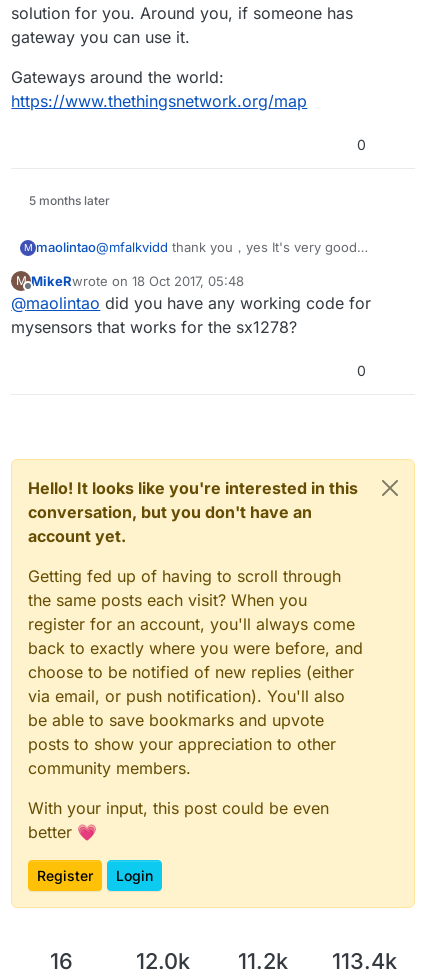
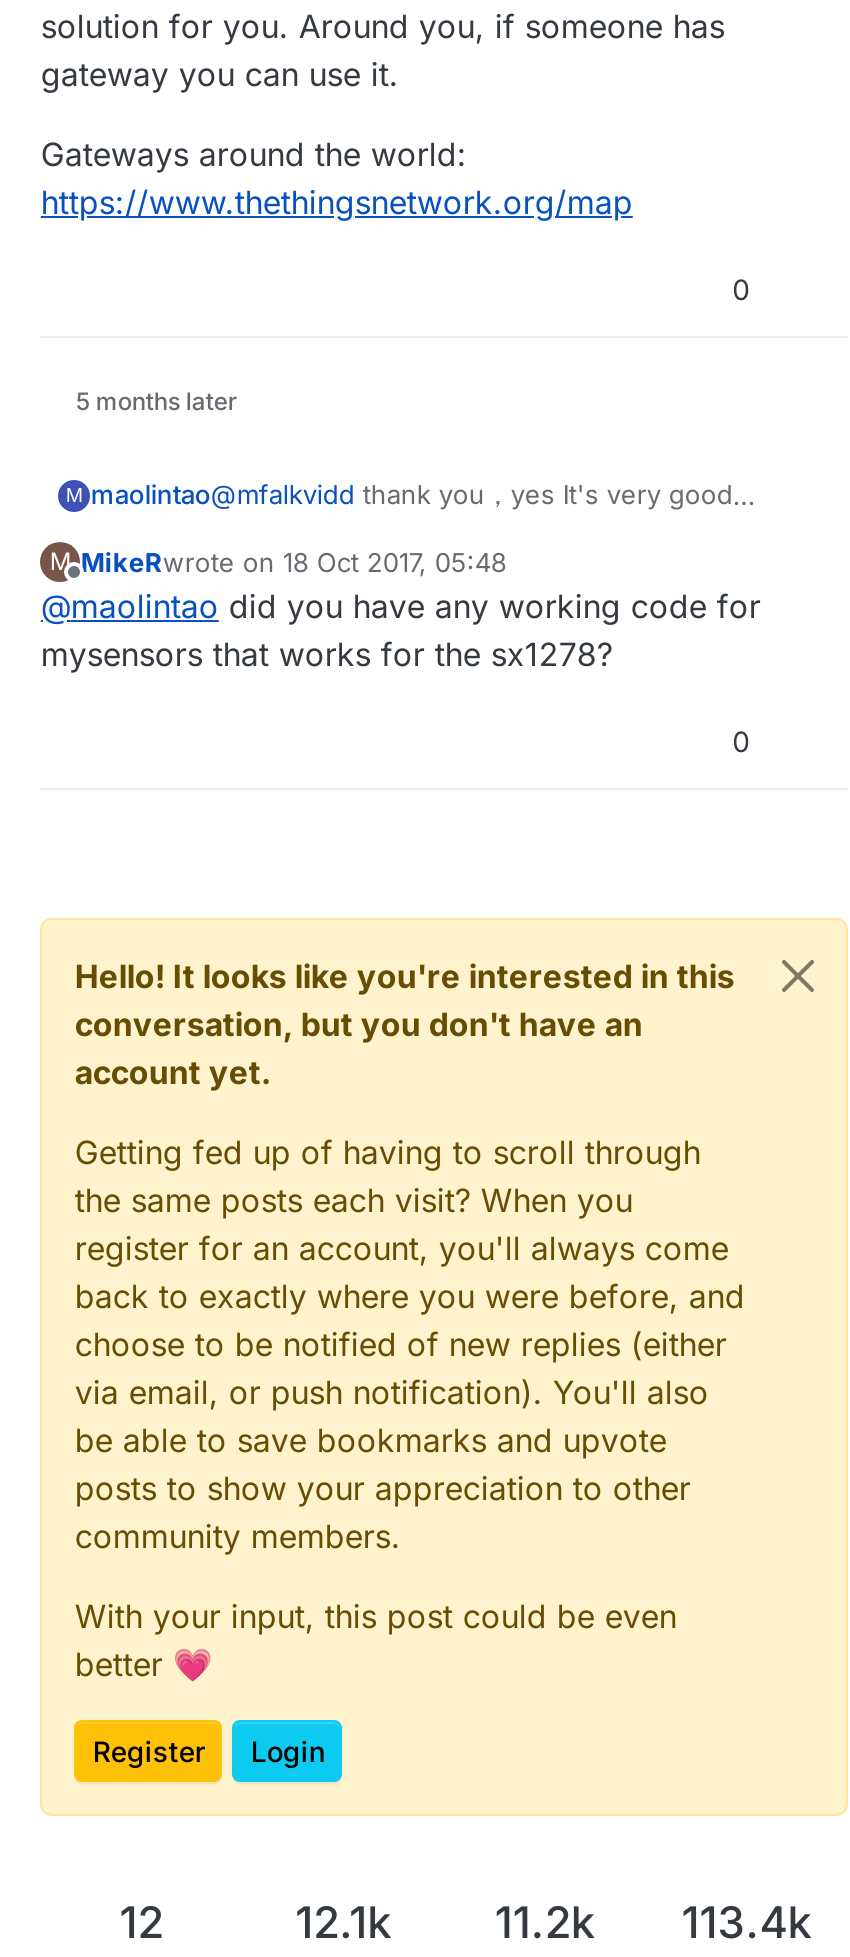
- 16
+ 12

- 12.0k 11.2k 113.4k
+ 12.1k 11.2k 113.4k
